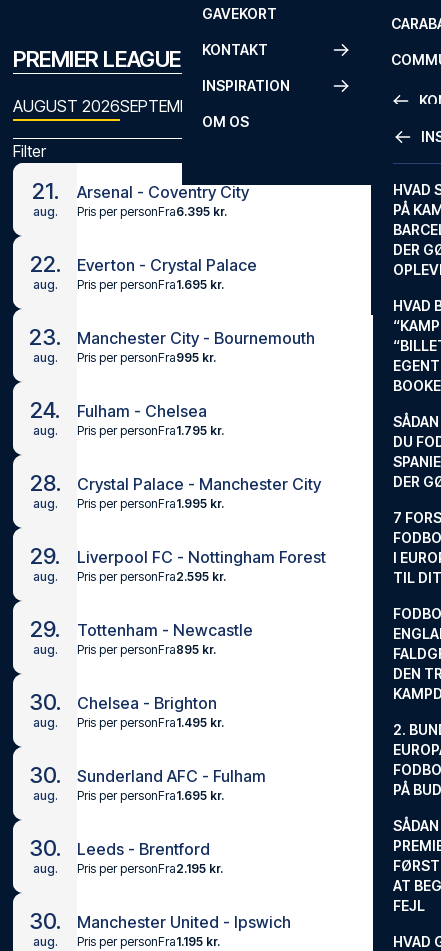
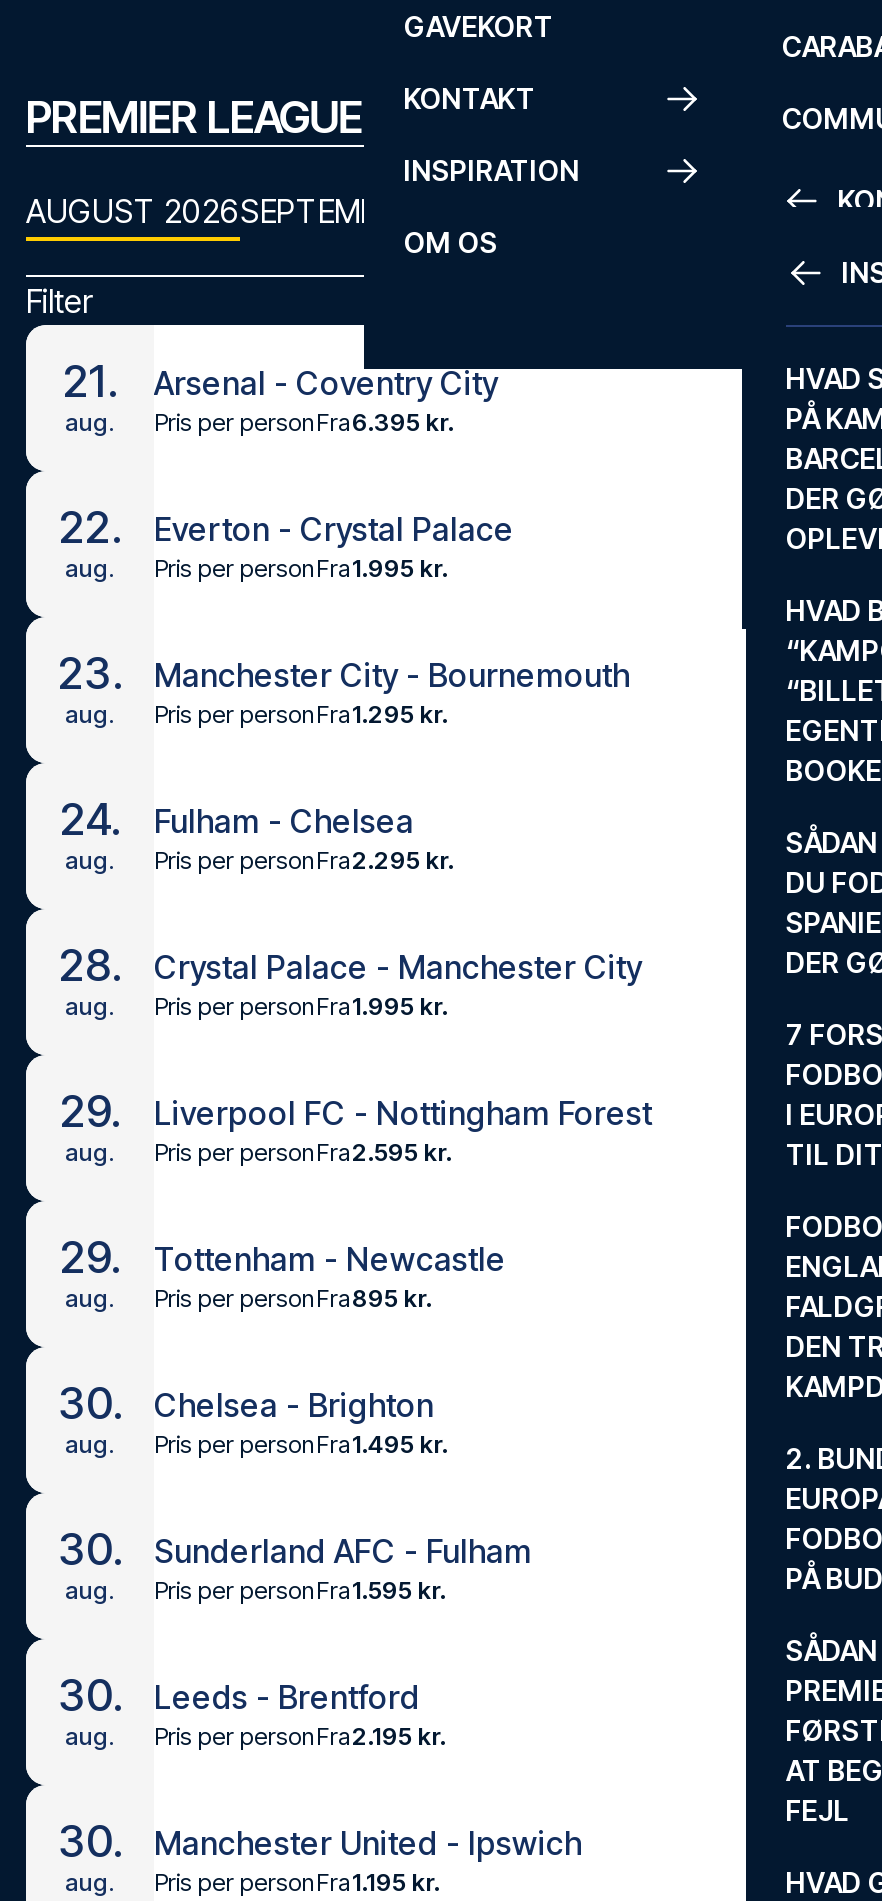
- Pris per personFra1.695 kr.
+ Pris per personFra1.995 kr.

- Pris per personFra995 kr.
+ Pris per personFra1.295 kr.

- Pris per personFra1.795 kr.
+ Pris per personFra2.295 kr.

- Pris per personFra1.695 kr.
+ Pris per personFra1.595 kr.
